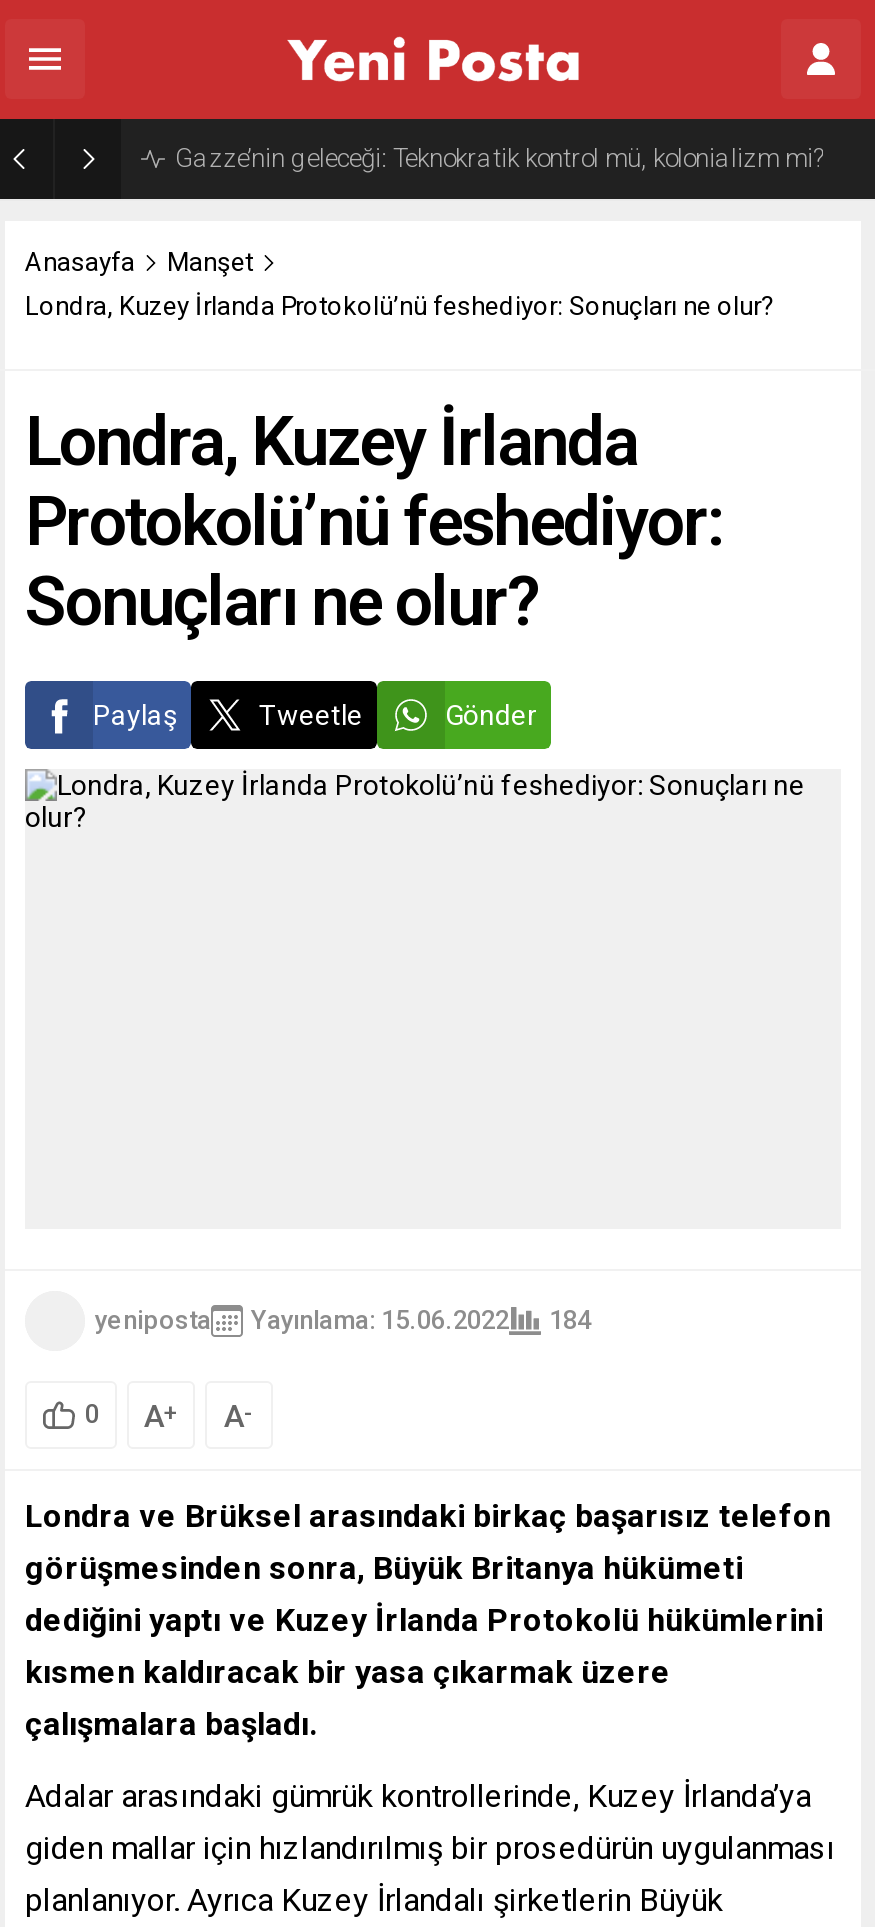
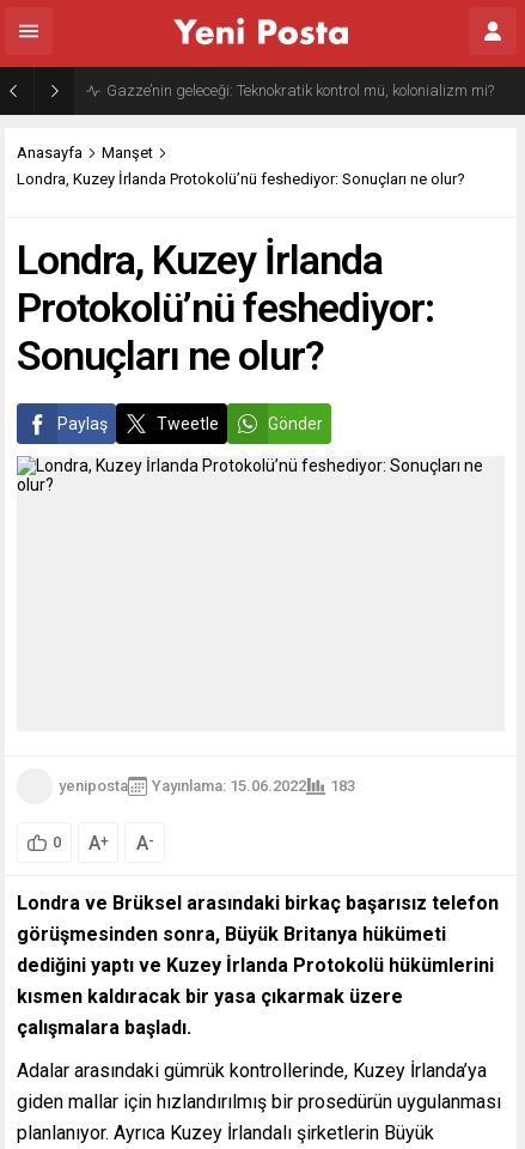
- yeniposta Yayınlama: 15.06.2022 184
+ yeniposta Yayınlama: 15.06.2022 183
